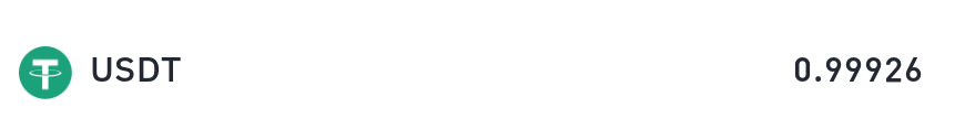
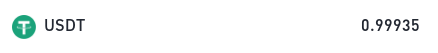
- 0.99926
+ 0.99935
